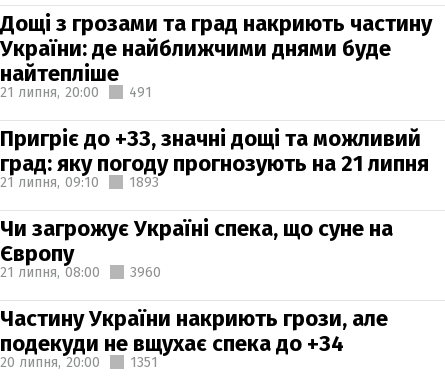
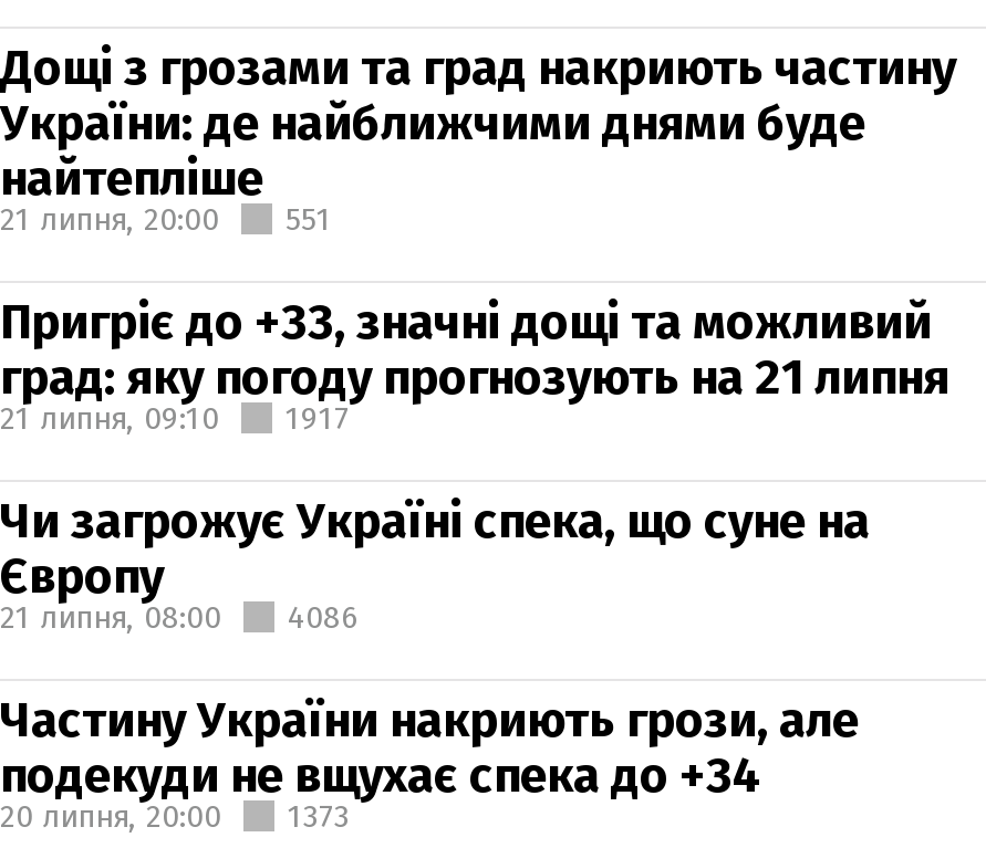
- 21 липня, 20:00 491
+ 21 липня, 20:00 551

- 1893
+ 1917

- 21 липня, 08:00 3960
+ 21 липня, 08:00 4086

- 20 липня, 20:00 1351
+ 20 липня, 20:00 1373
